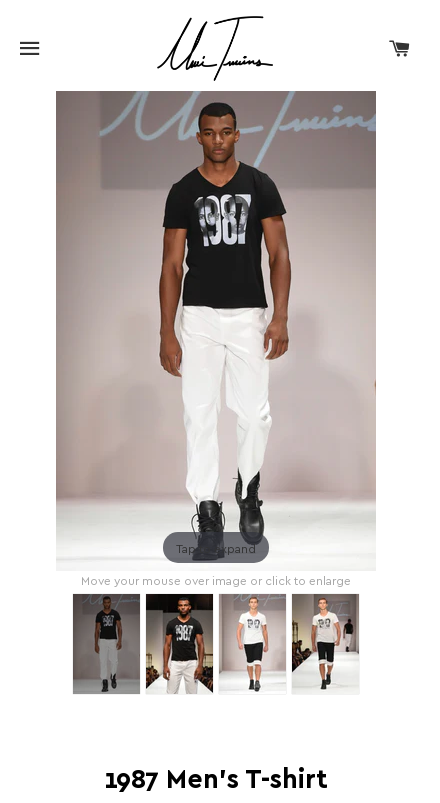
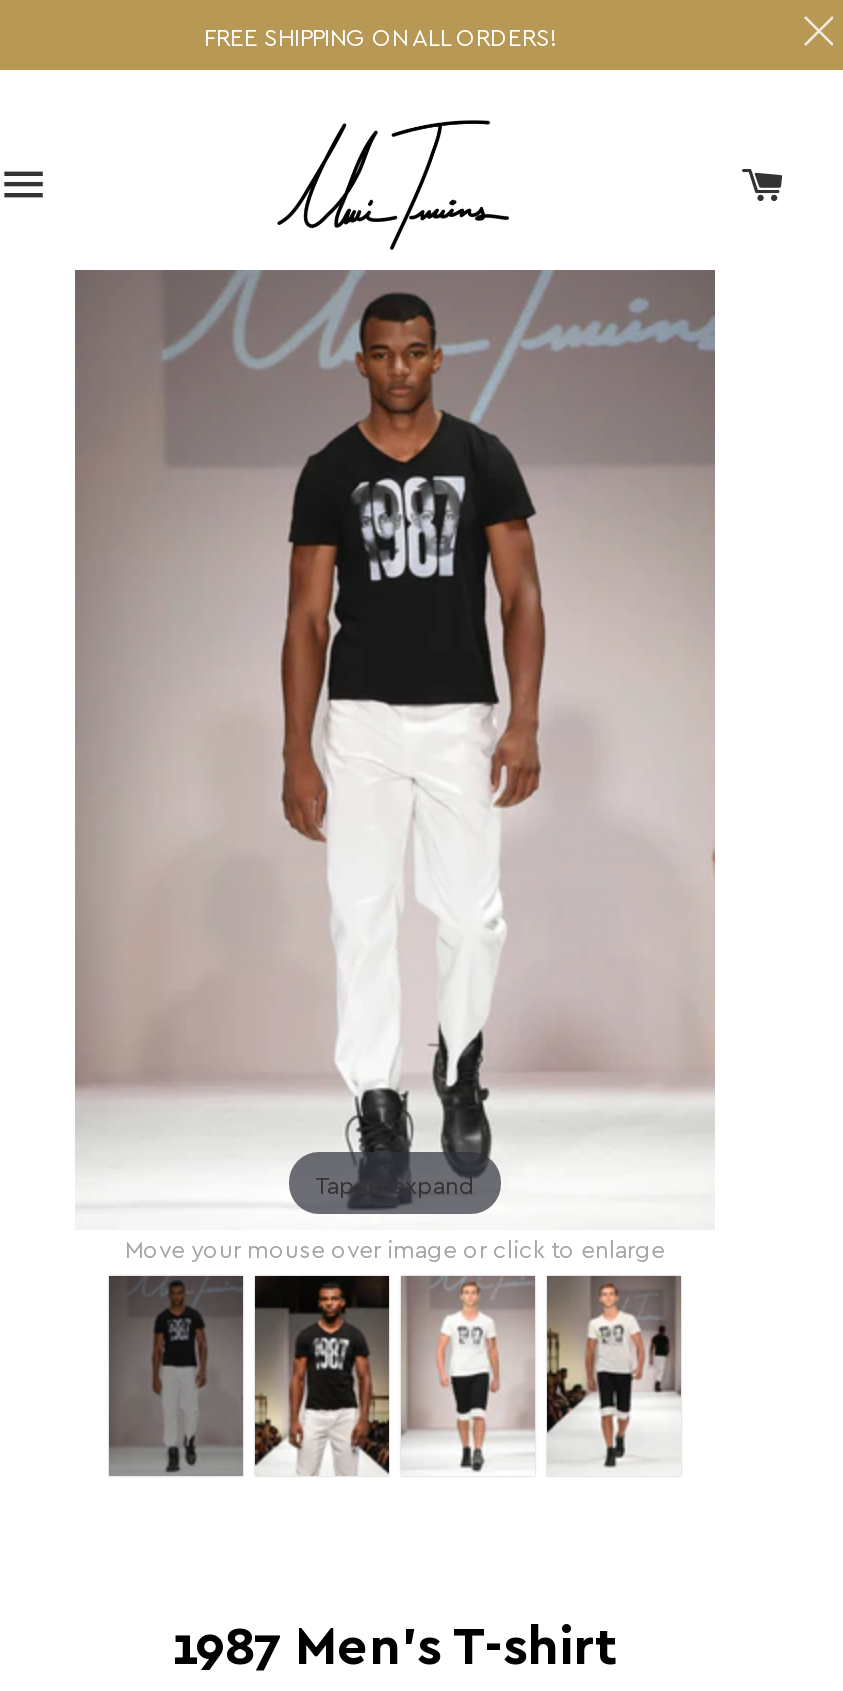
+ FREE SHIPPING ON ALL ORDERS!
